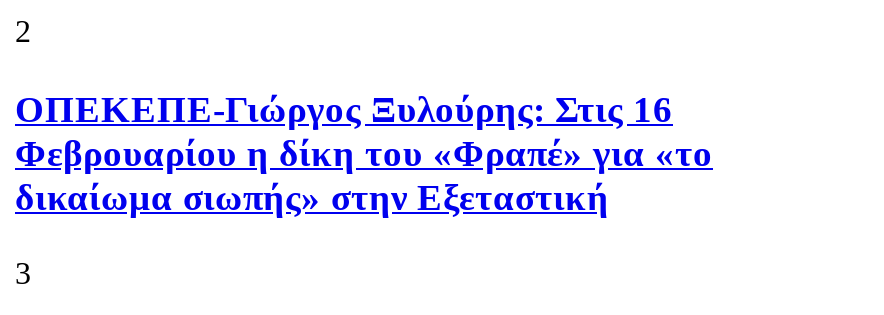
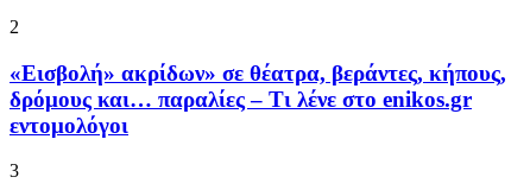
- ΟΠΕΚΕΠΕ-Γιώργος Ξυλούρης: Στις 16
- Φεβρουαρίου η δίκη του «Φραπέ» για «το
- δικαίωμα σιωπής» στην Εξεταστική
+ «Εισβολή» ακρίδων» σε θέατρα, βεράντες, κήπους,
+ δρόμους και… παραλίες – Τι λένε στο enikos.gr
+ εντομολόγοι
